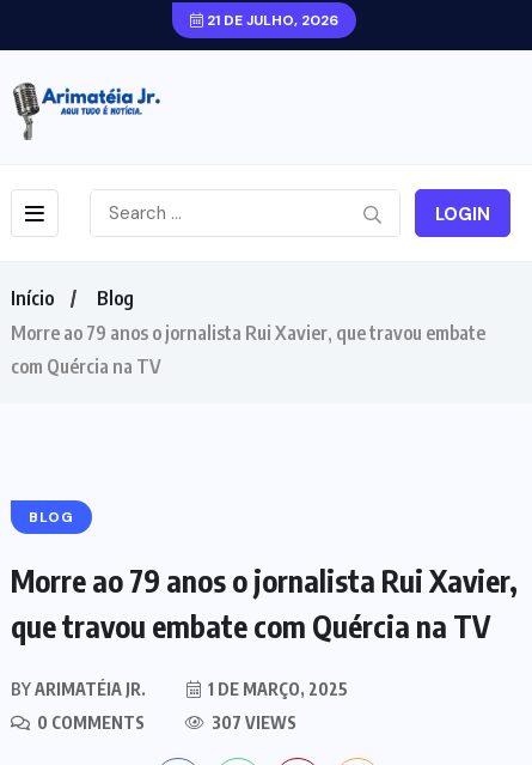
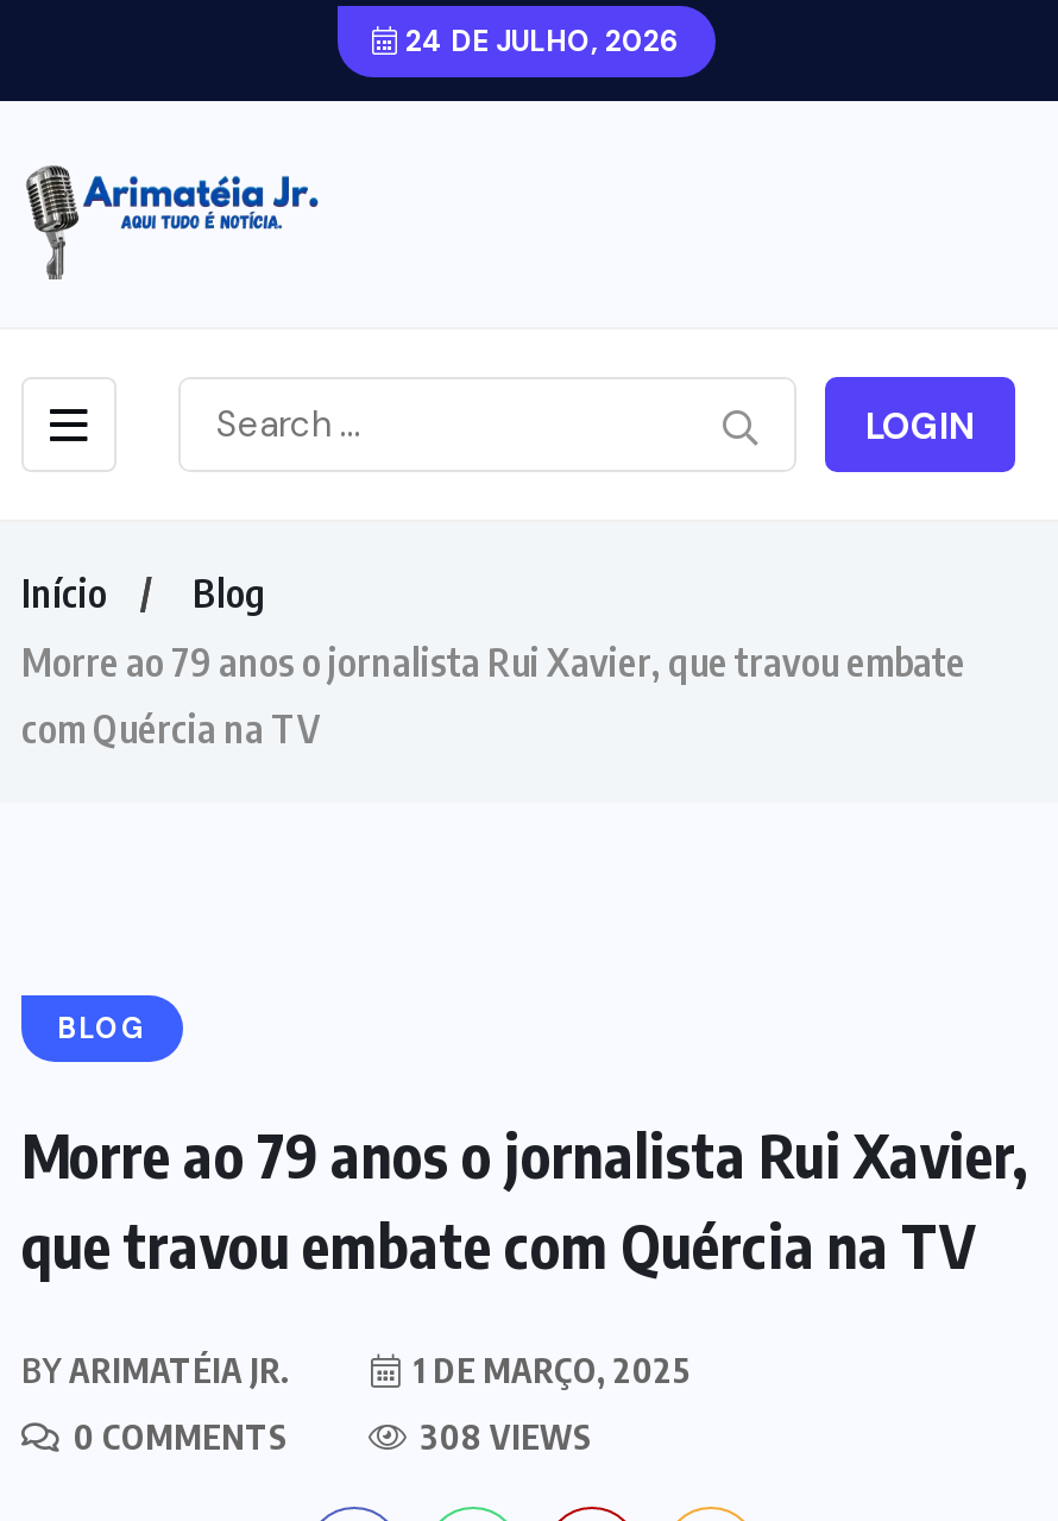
- 21 DE JULHO, 2026
+ 24 DE JULHO, 2026

- 307 VIEWS
+ 308 VIEWS
